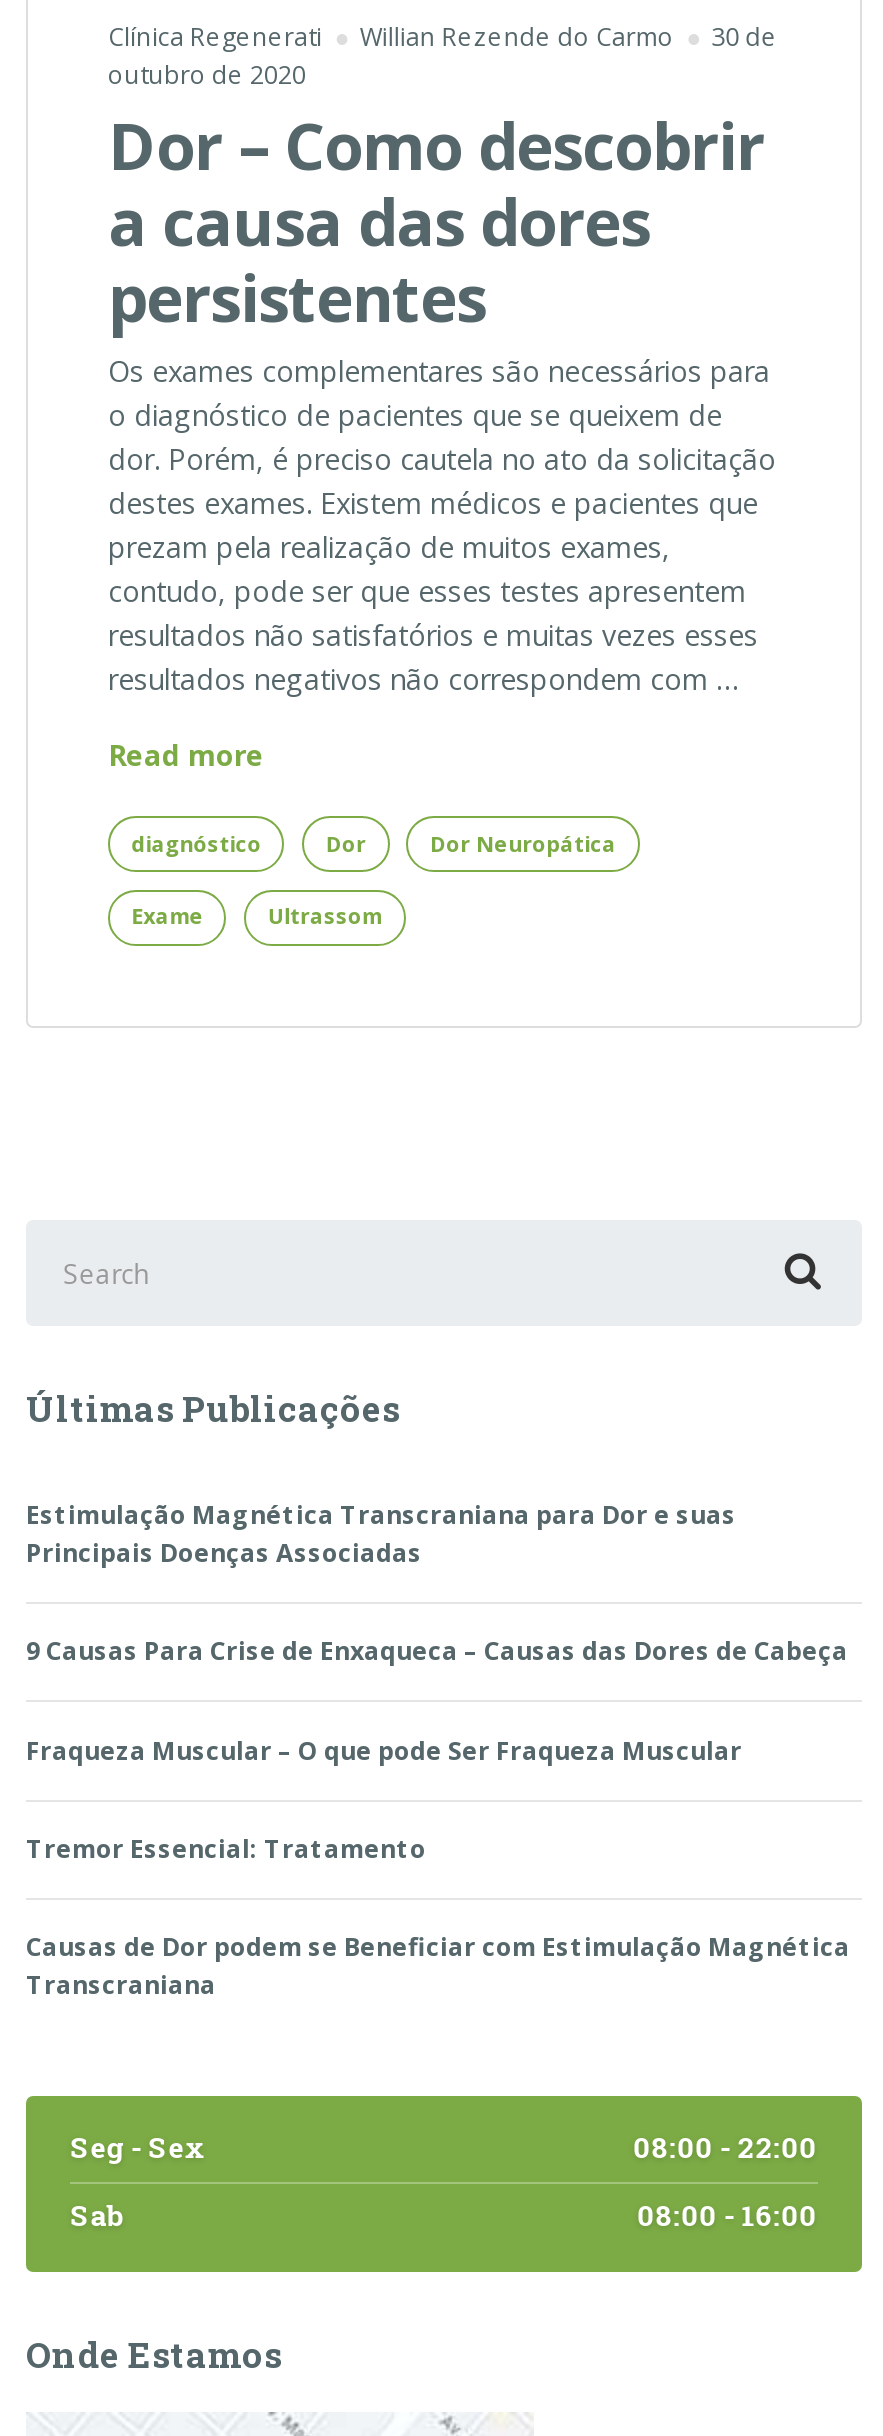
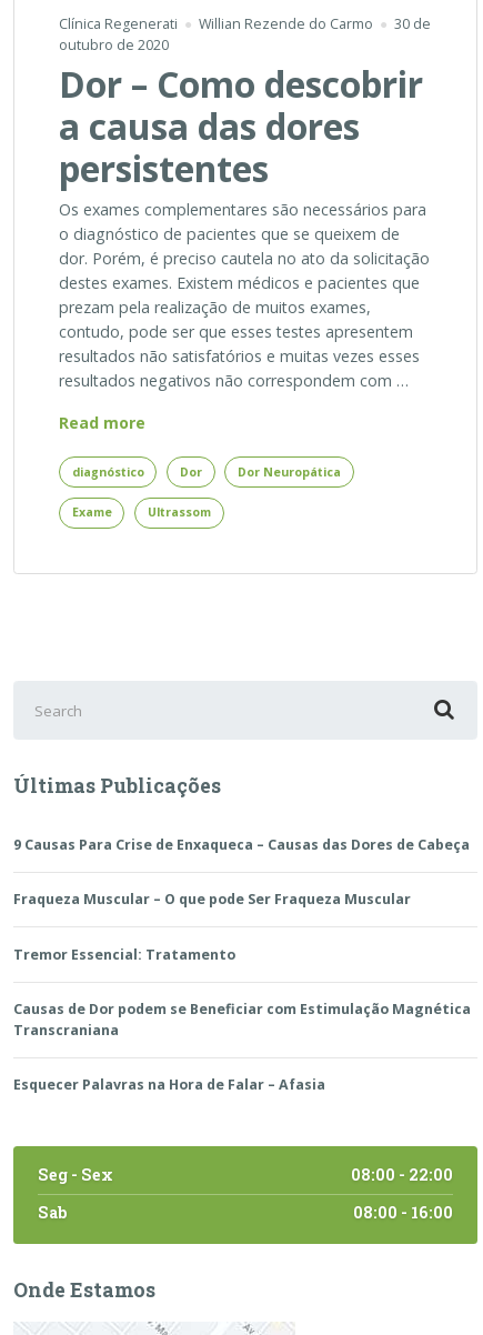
- Estimulação Magnética Transcraniana para Dor e suas
- Principais Doenças Associadas

moved up: 9 Causas Para Crise de Enxaqueca – Causas das Dores de Cabeça | Fraqueza Muscular – O que pode Ser Fraqueza Muscular | Tremor Essencial: Tratamento | Causas de Dor podem se Beneficiar com Estimulação Magnética | Transcraniana

+ Esquecer Palavras na Hora de Falar – Afasia
